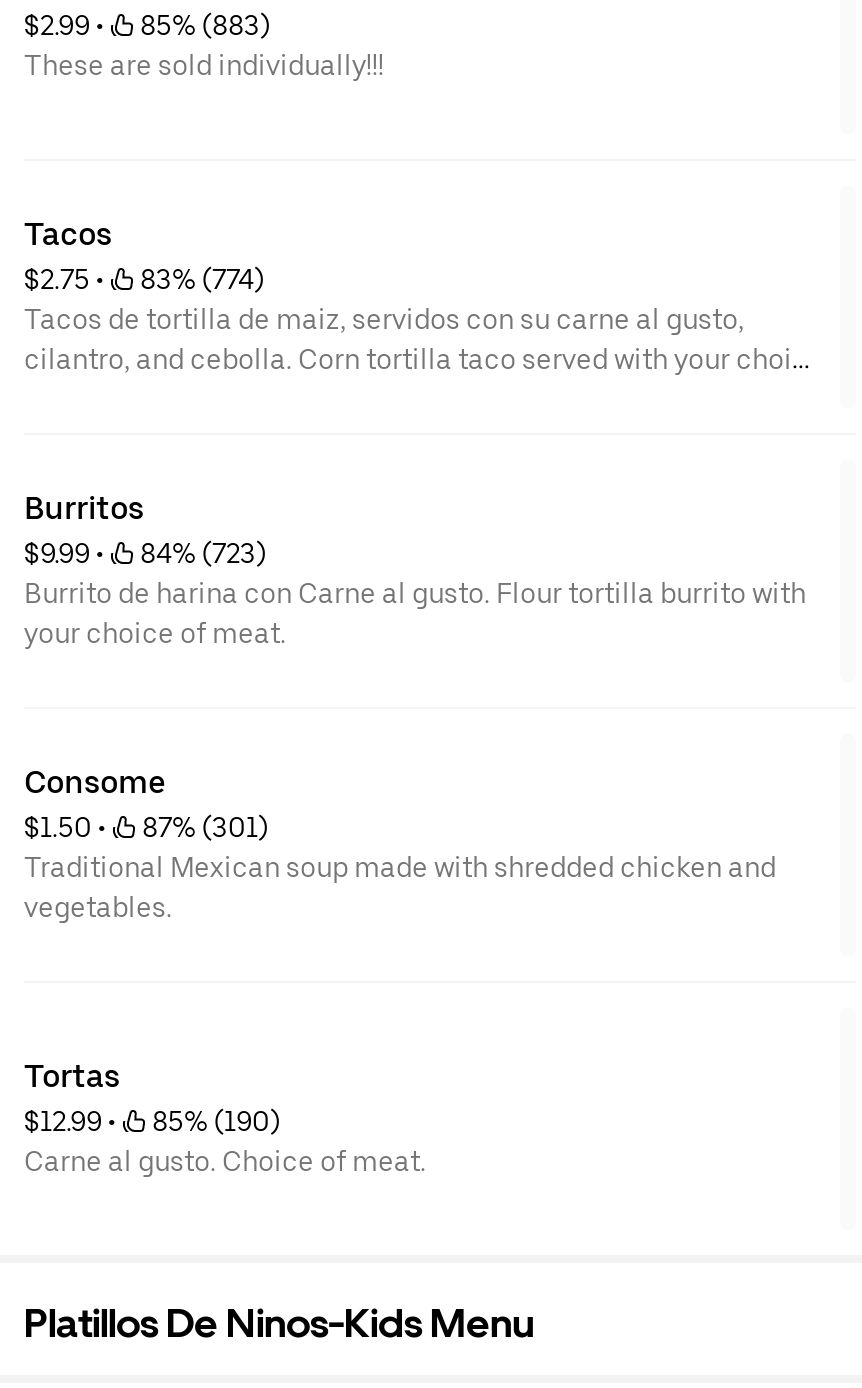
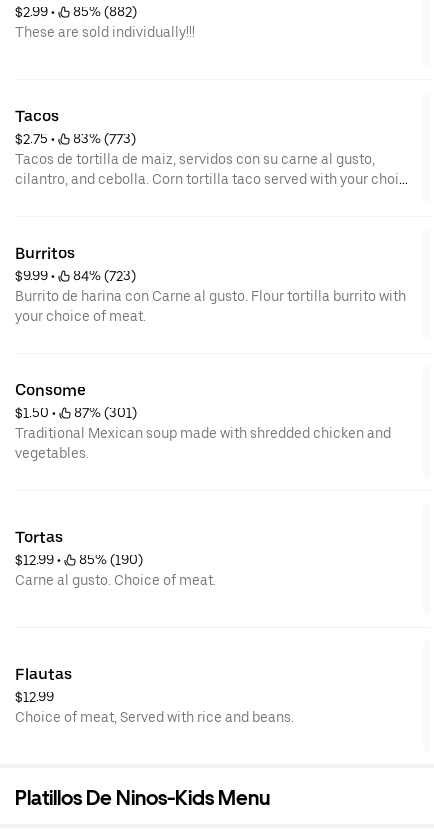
- $2.99 • 85% (883)
+ $2.99 • 85% (882)

- $2.75 • 83% (774)
+ $2.75 • 83% (773)

+ Flautas
+ $12.99
+ Choice of meat, Served with rice and beans.
